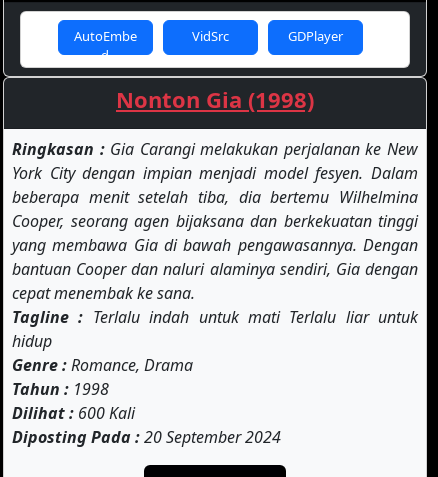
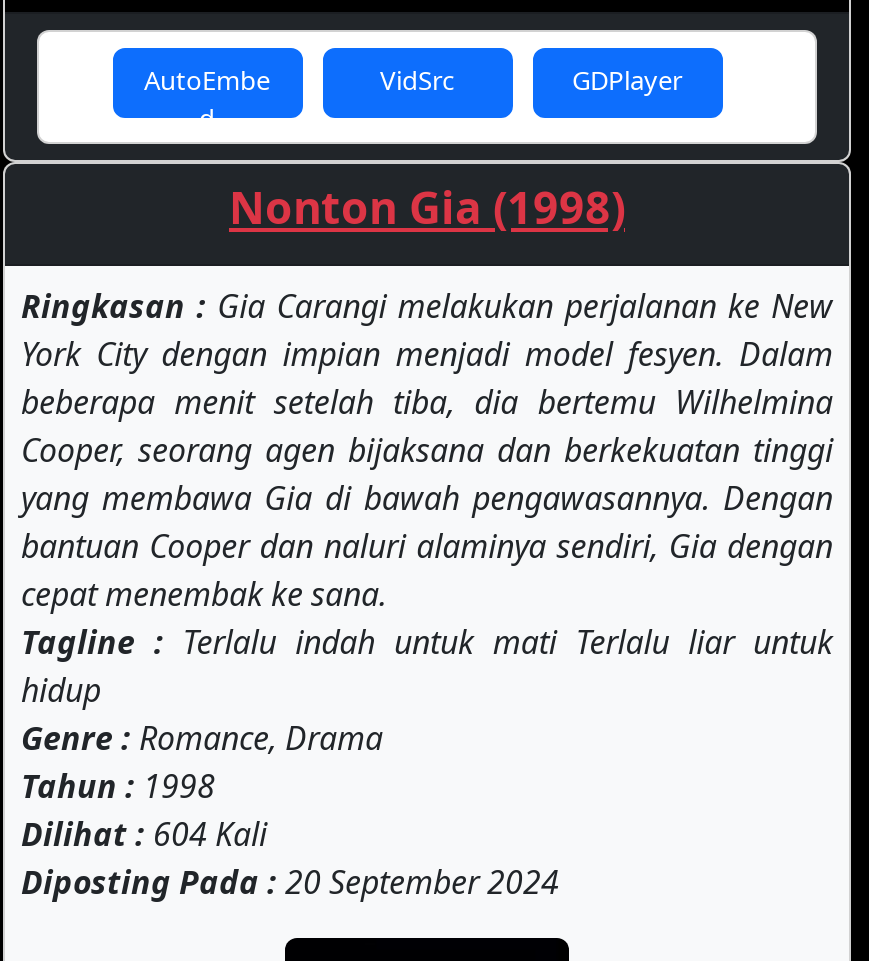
- Dilihat : 600 Kali
+ Dilihat : 604 Kali
